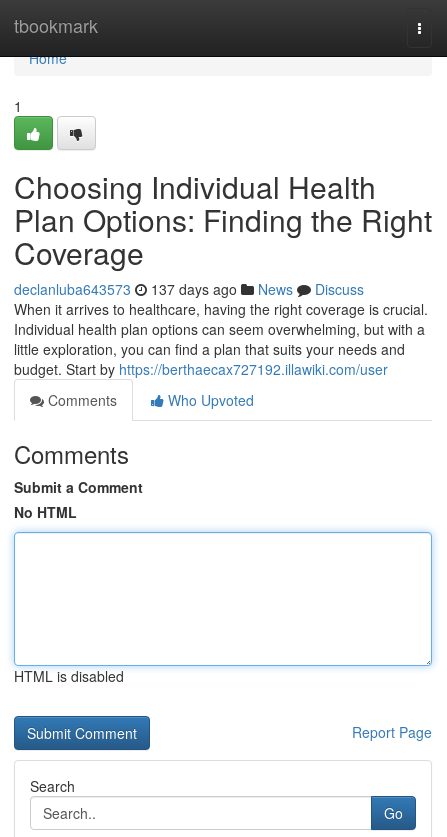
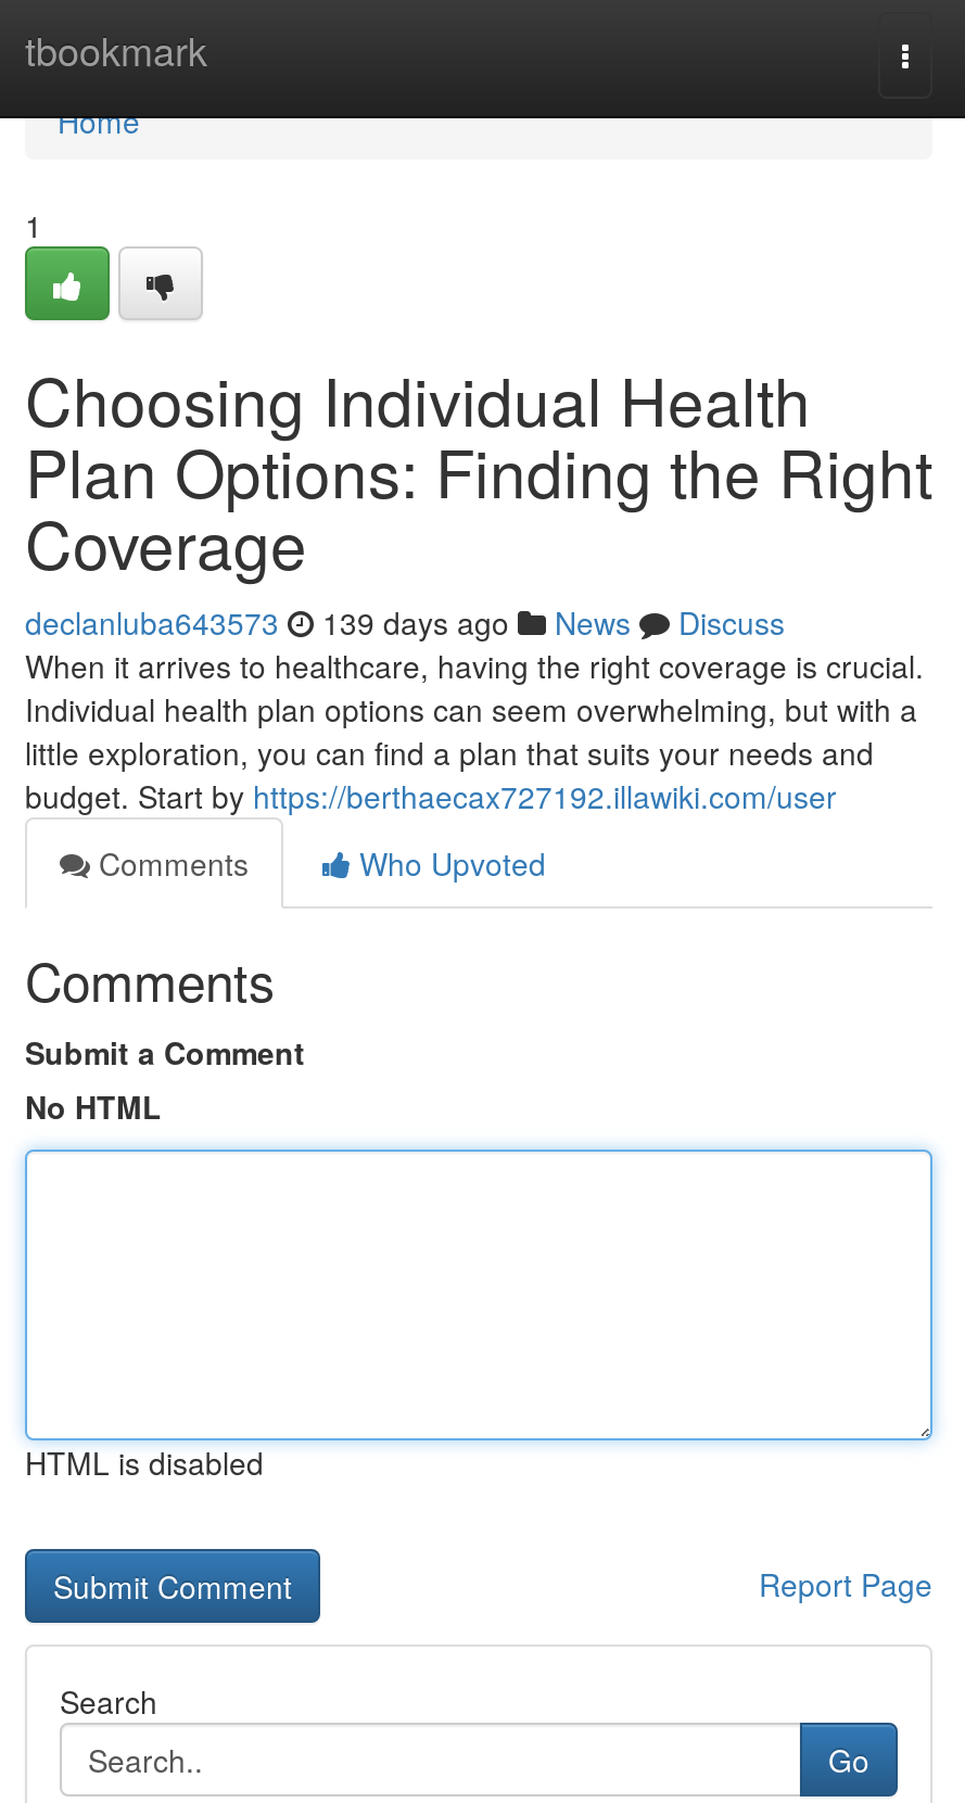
- declanluba643573 137 days ago News Discuss
+ declanluba643573 139 days ago News Discuss
